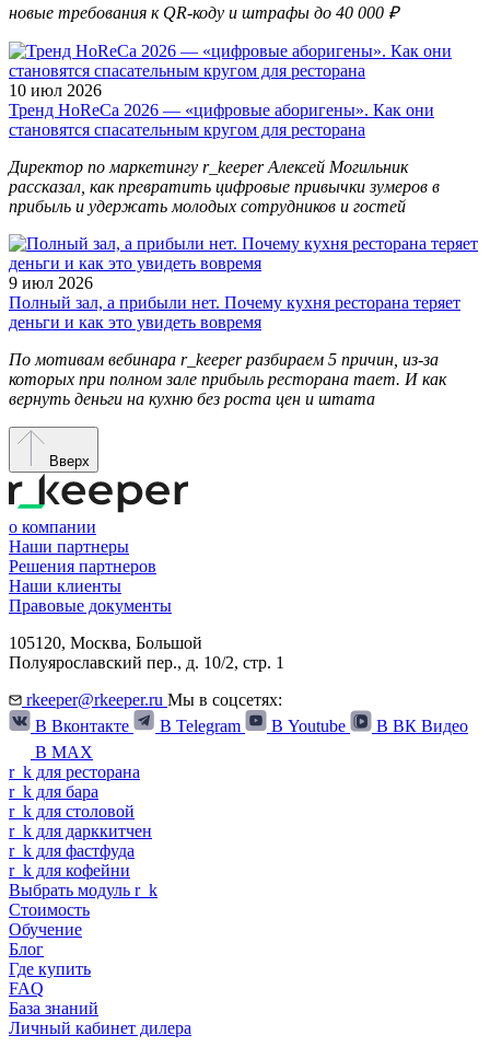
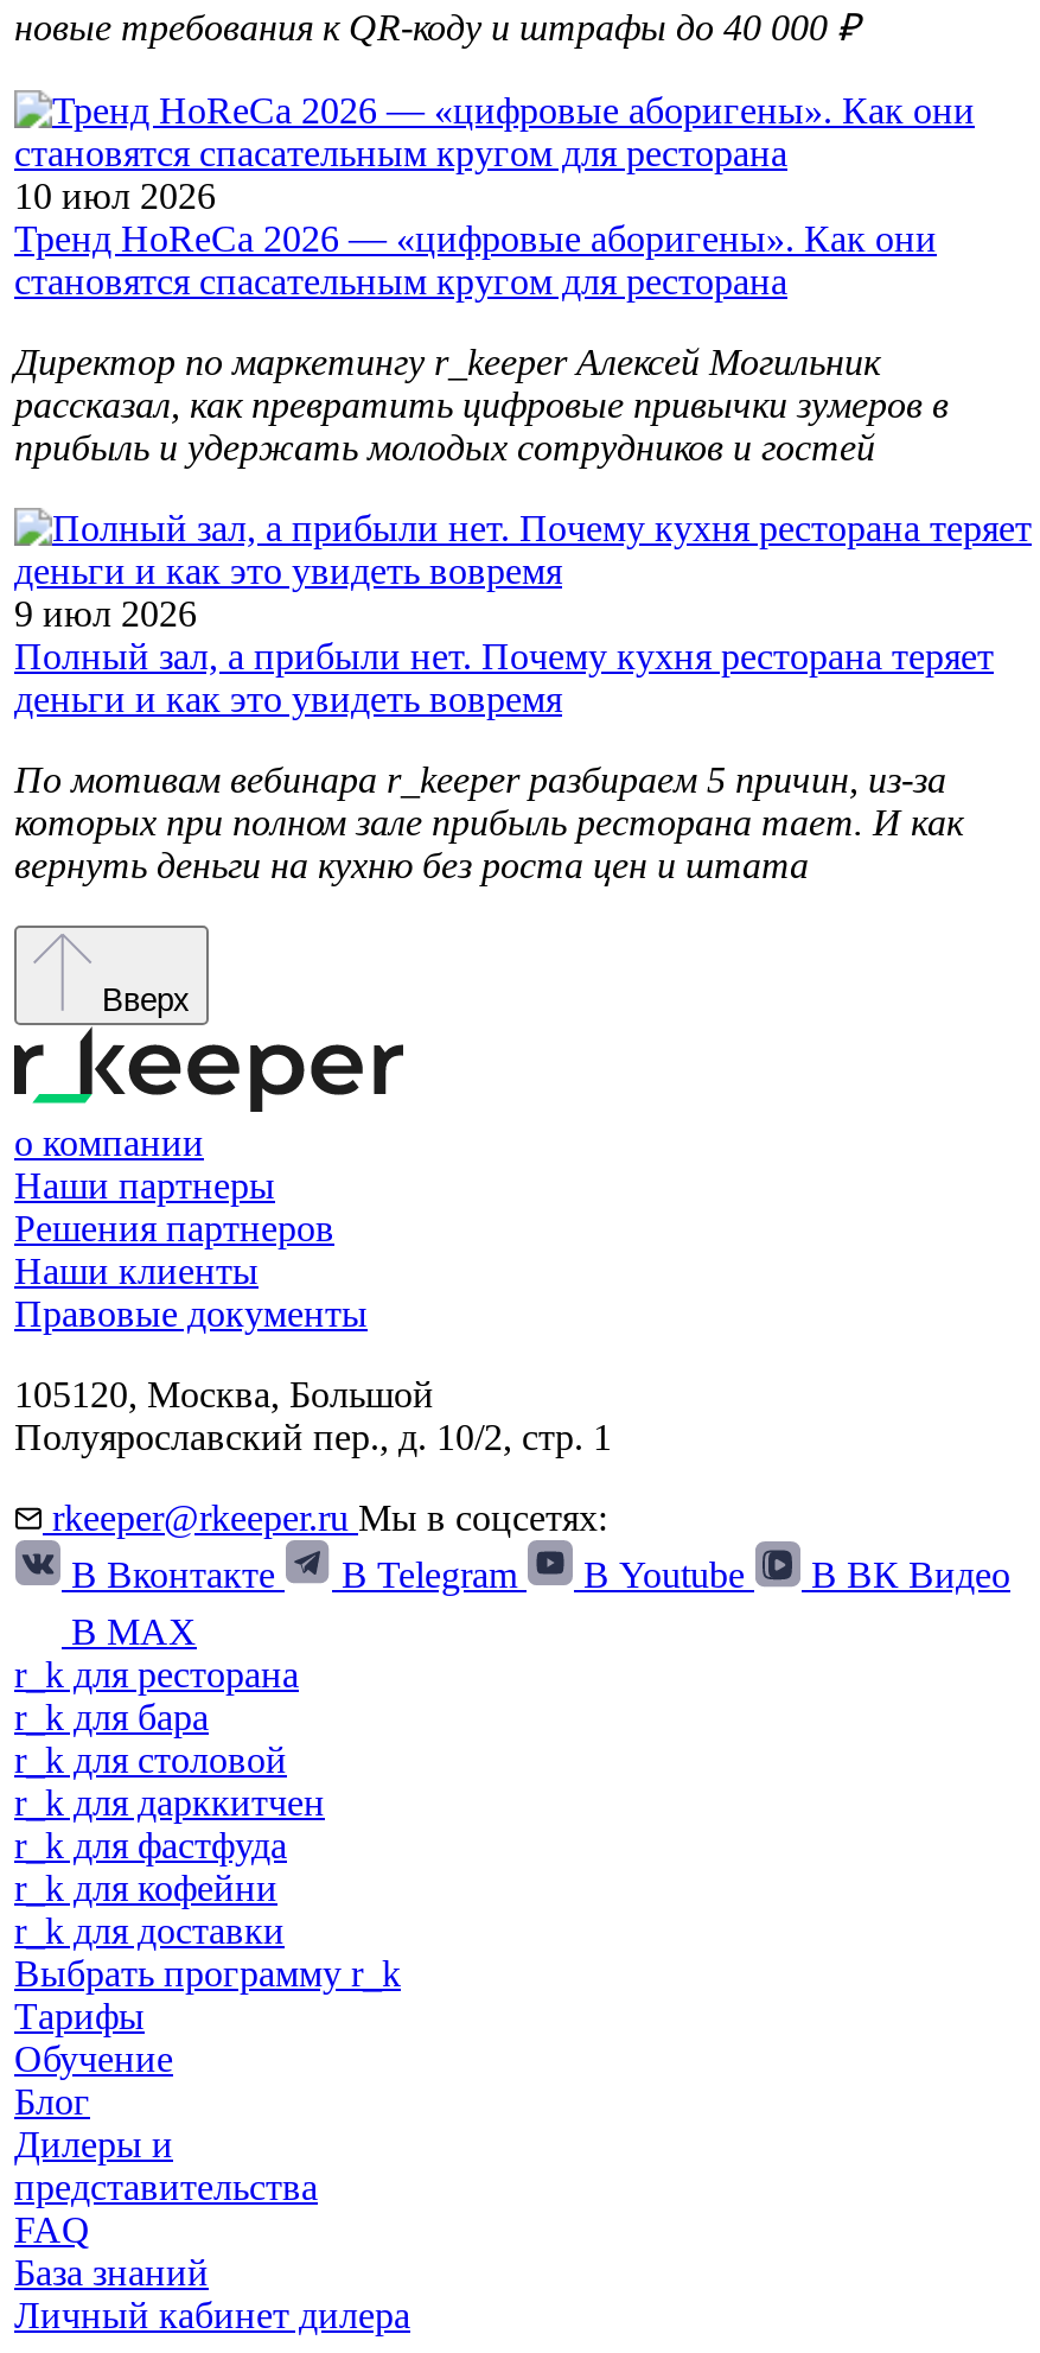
- Выбрать модуль r _ k
- Стоимость
+ r _ k для доставки
+ Выбрать программу r _ k
+ Тарифы

- Где купить
+ Дилеры и
+ представительства
